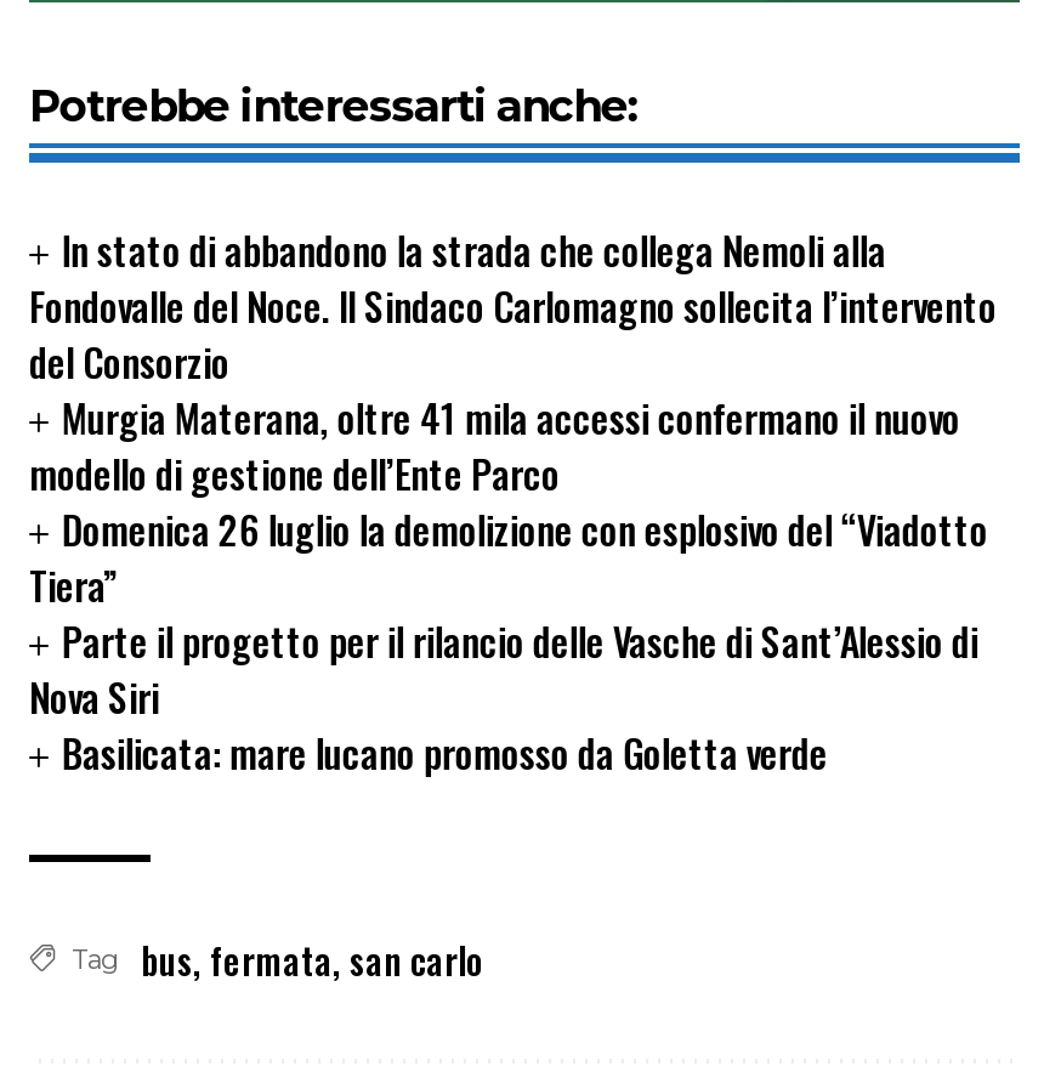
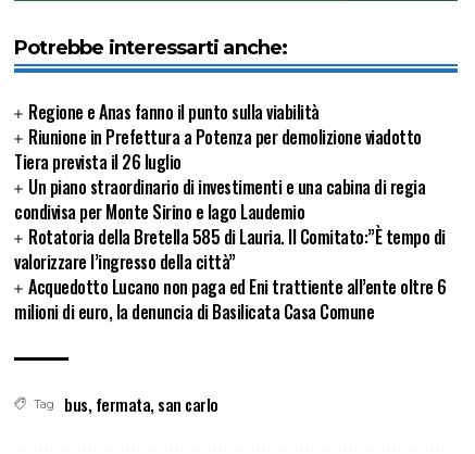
- In stato di abbandono la strada che collega Nemoli alla
- Fondovalle del Noce. Il Sindaco Carlomagno sollecita l’intervento
- del Consorzio
- Murgia Materana, oltre 41 mila accessi confermano il nuovo
- modello di gestione dell’Ente Parco
- Domenica 26 luglio la demolizione con esplosivo del “Viadotto
- Tiera”
- Parte il progetto per il rilancio delle Vasche di Sant’Alessio di
- Nova Siri
- Basilicata: mare lucano promosso da Goletta verde
+ Regione e Anas fanno il punto sulla viabilità
+ Riunione in Prefettura a Potenza per demolizione viadotto
+ Tiera prevista il 26 luglio
+ Un piano straordinario di investimenti e una cabina di regia
+ condivisa per Monte Sirino e lago Laudemio
+ Rotatoria della Bretella 585 di Lauria. Il Comitato:”È tempo di
+ valorizzare l’ingresso della città”
+ Acquedotto Lucano non paga ed Eni trattiente all’ente oltre 6
+ milioni di euro, la denuncia di Basilicata Casa Comune
